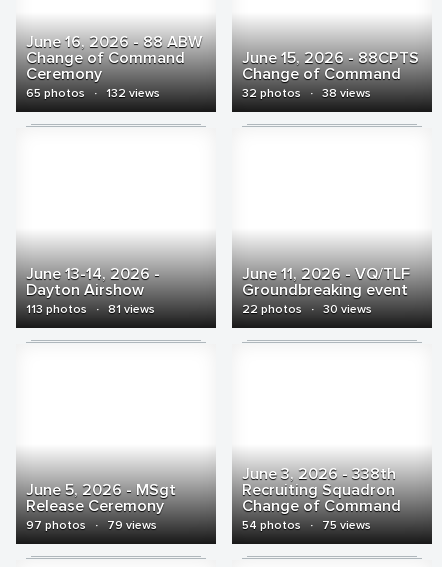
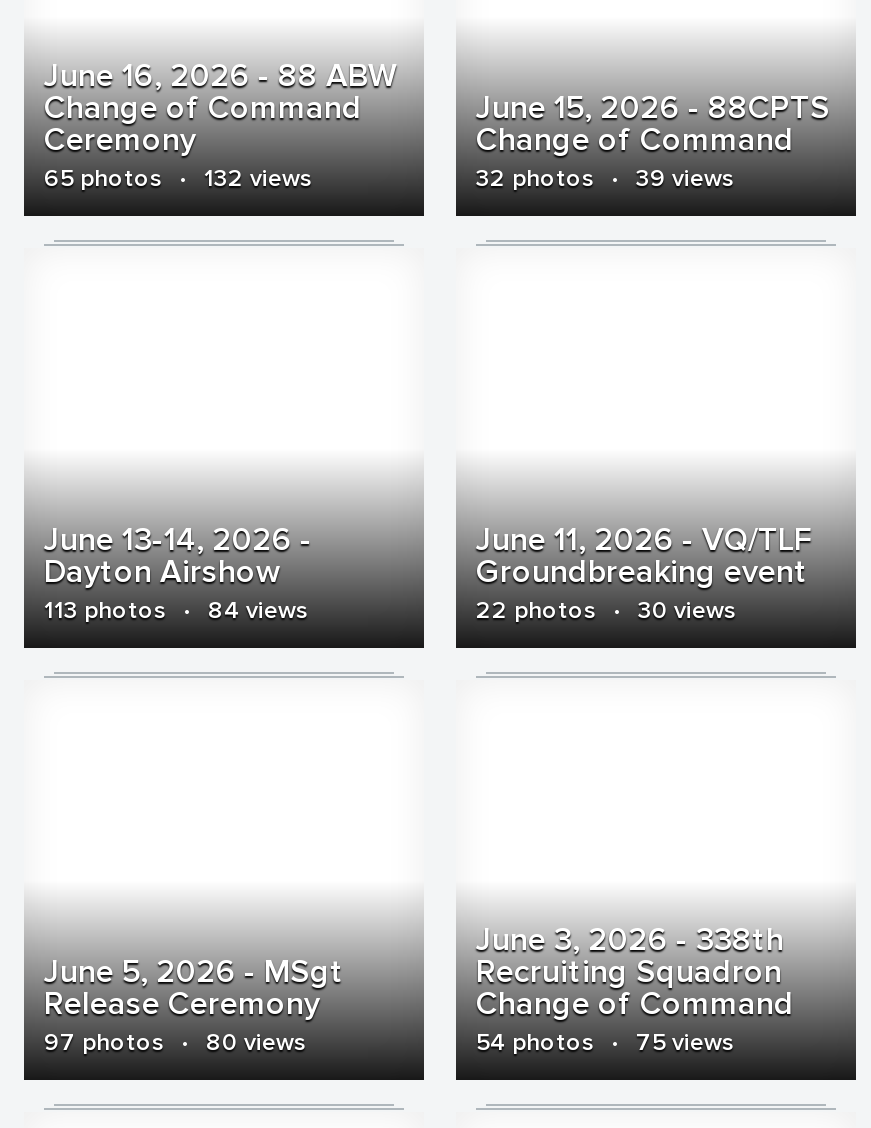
- 32 photos · 38 views
+ 32 photos · 39 views

- 113 photos · 81 views
+ 113 photos · 84 views

- 97 photos · 79 views
+ 97 photos · 80 views
